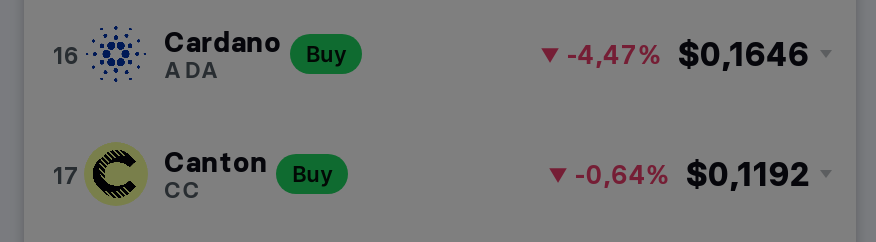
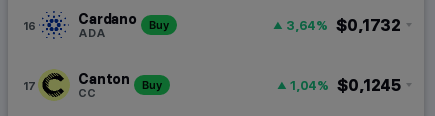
- -4,47%
+ 3,64%

- $0,1646
+ $0,1732

- -0,64%
+ 1,04%

- $0,1192
+ $0,1245
